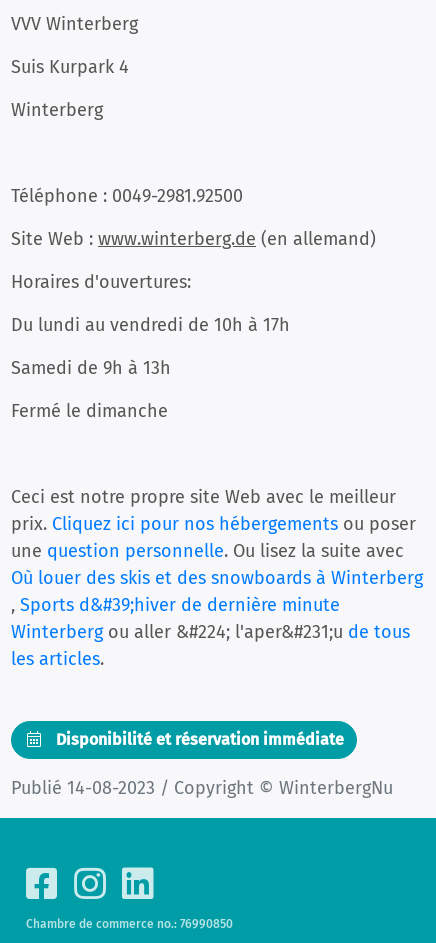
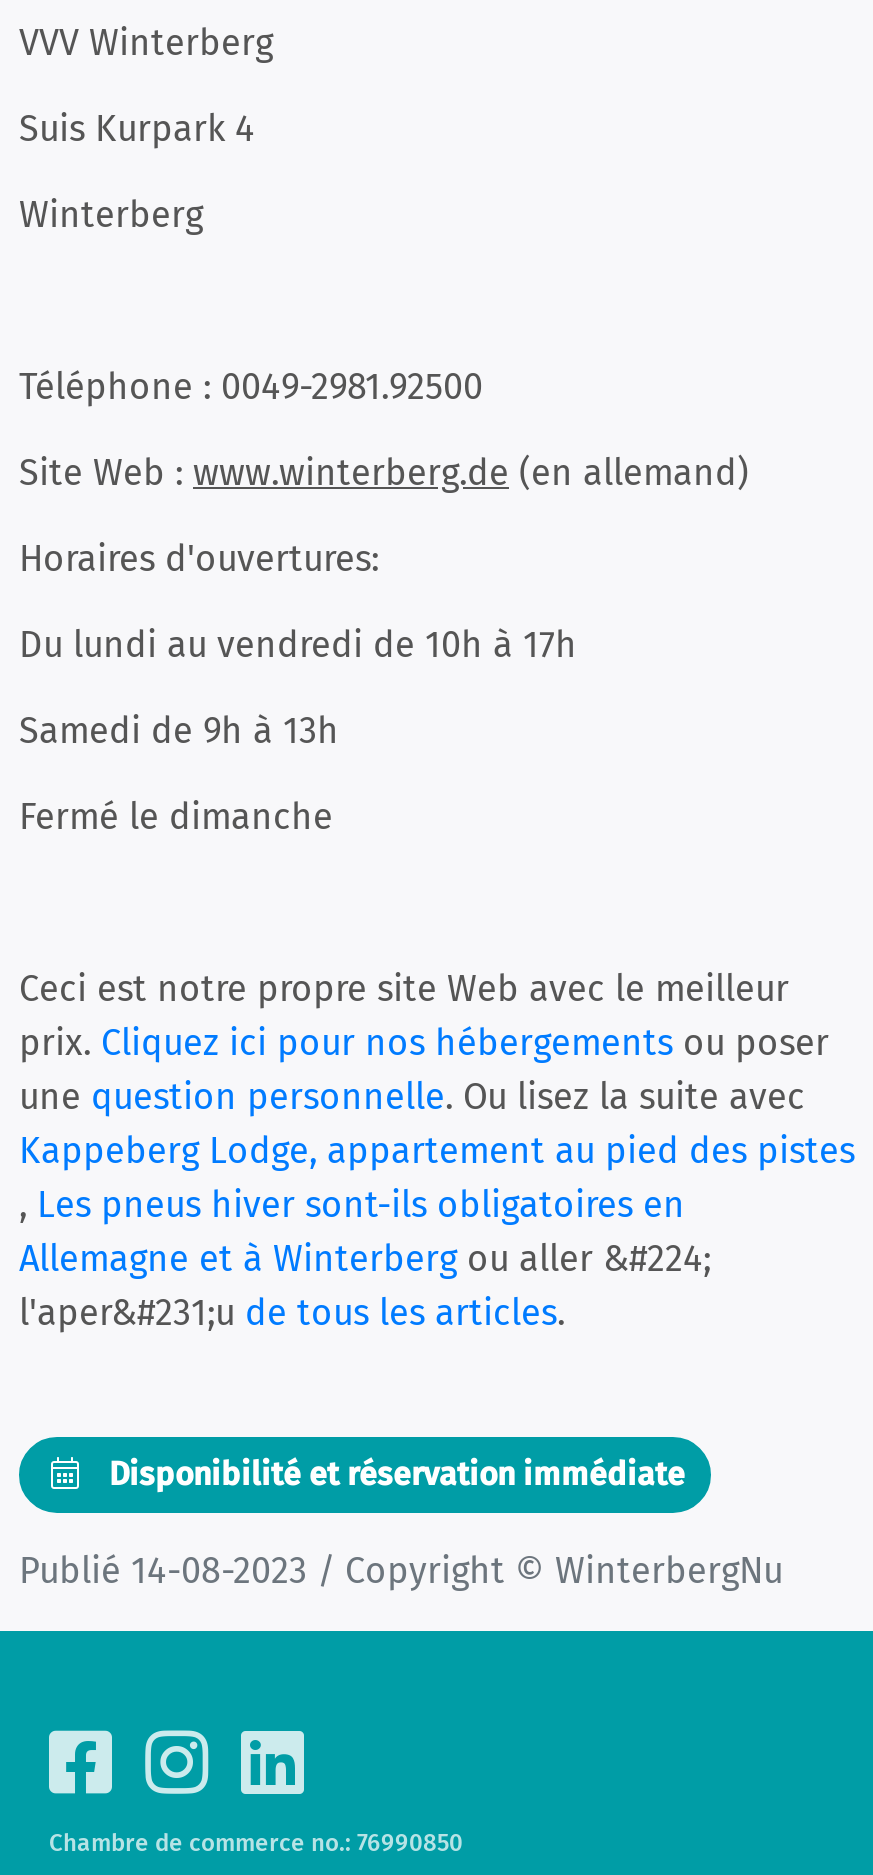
- Où louer des skis et des snowboards à Winterberg
- , Sports d&#39;hiver de dernière minute
- Winterberg ou aller &#224; l'aper&#231;u de tous
- les articles.
+ Kappeberg Lodge, appartement au pied des pistes
+ , Les pneus hiver sont-ils obligatoires en
+ Allemagne et à Winterberg ou aller &#224;
+ l'aper&#231;u de tous les articles.
